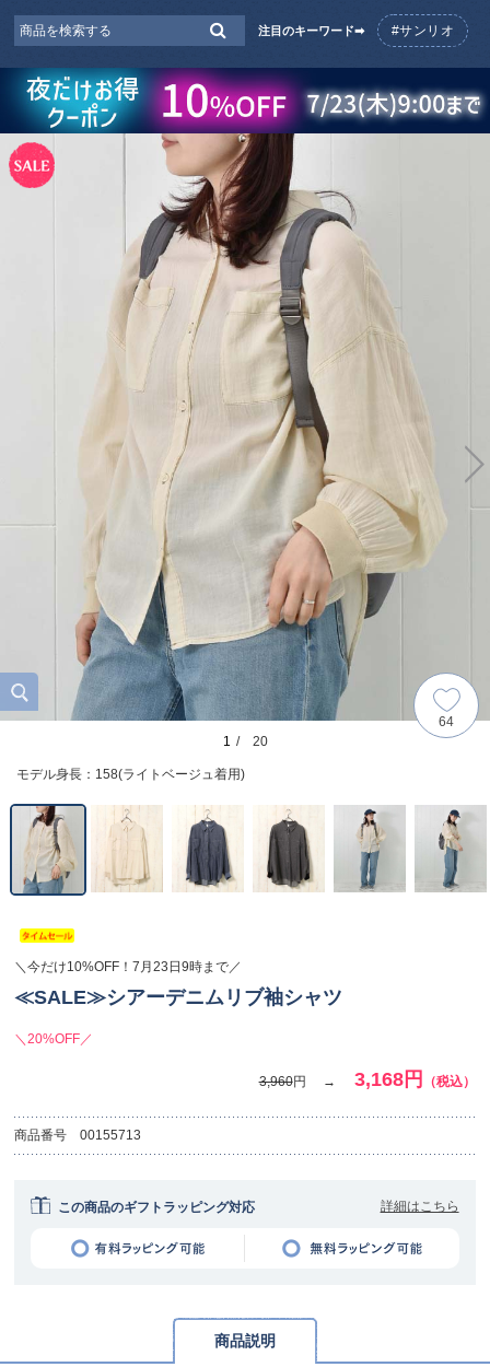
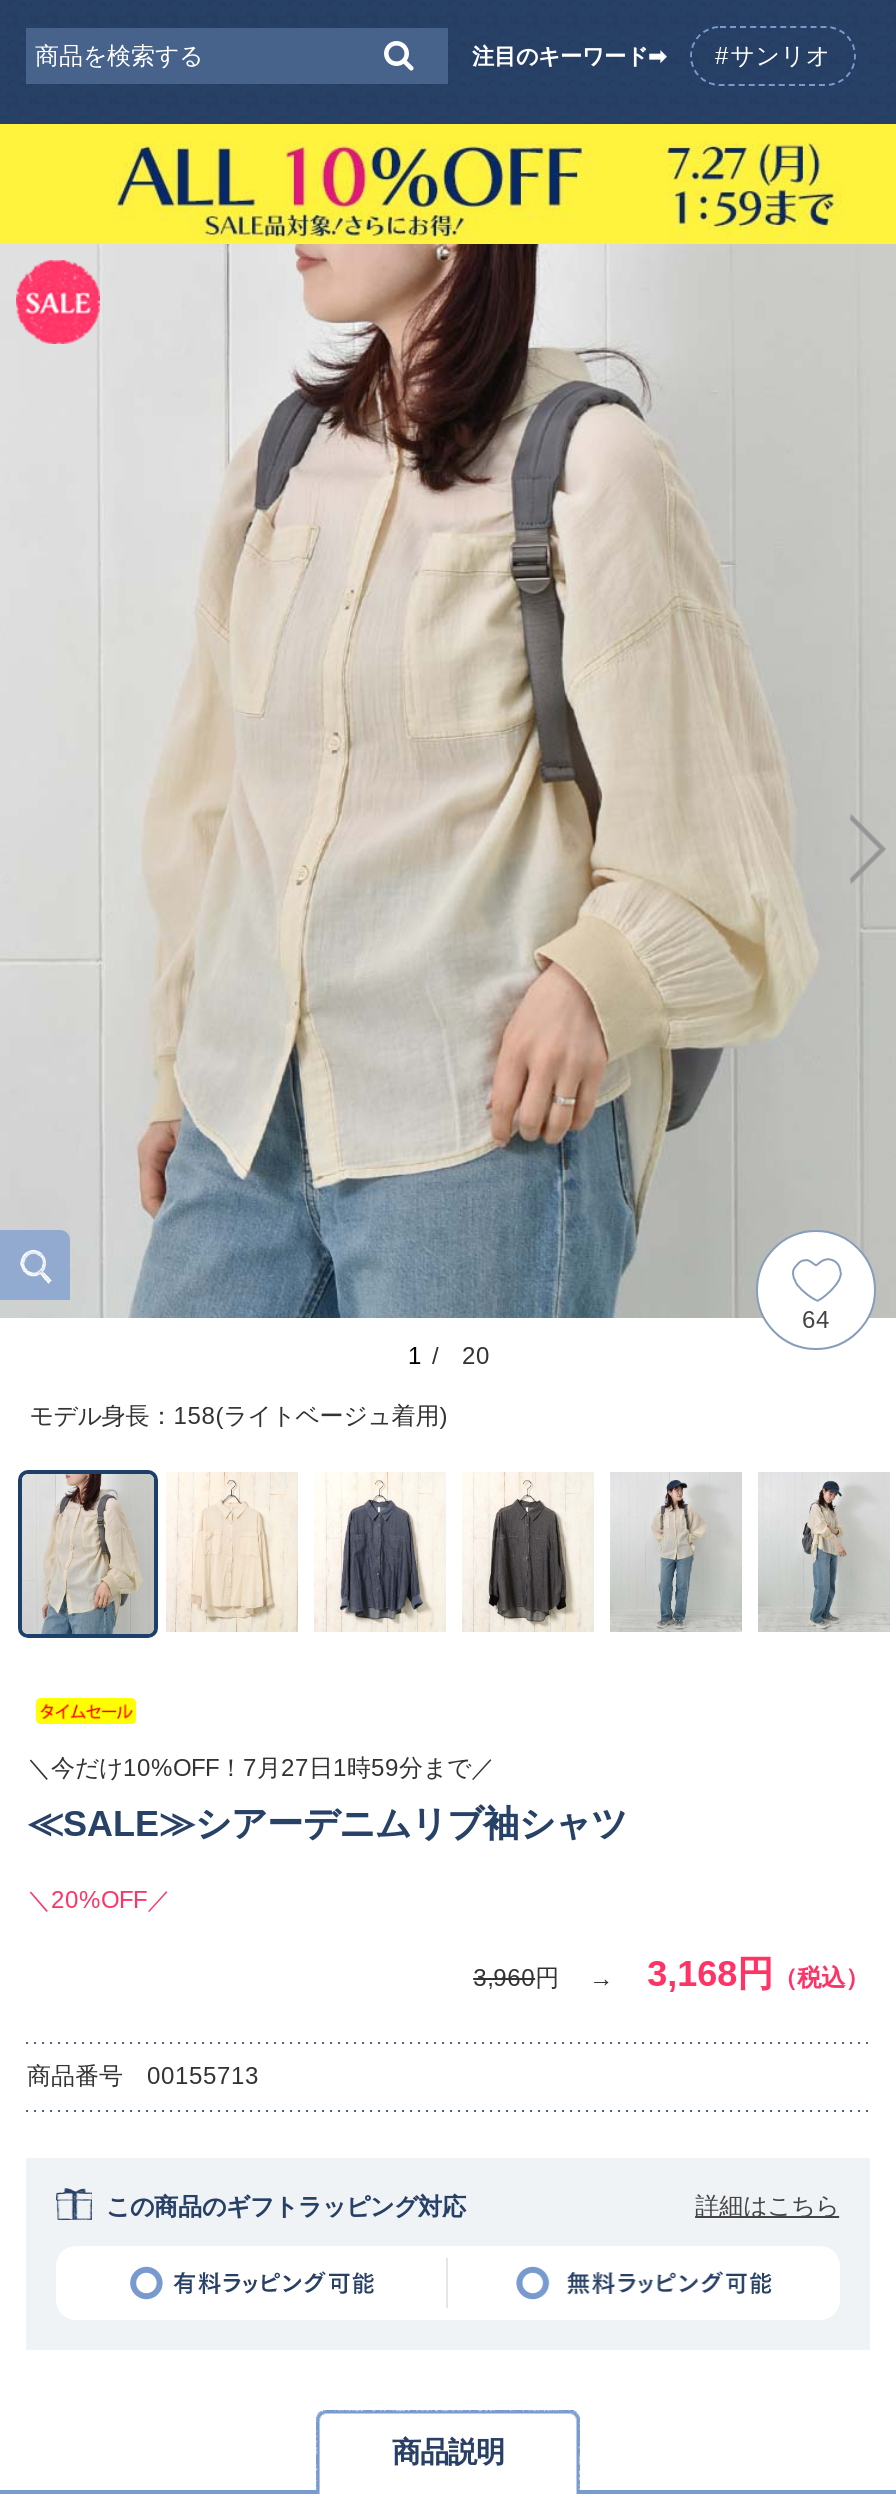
- [image]
+ [image]

- ＼今だけ10%OFF！7月23日9時まで／
+ ＼今だけ10%OFF！7月27日1時59分まで／
